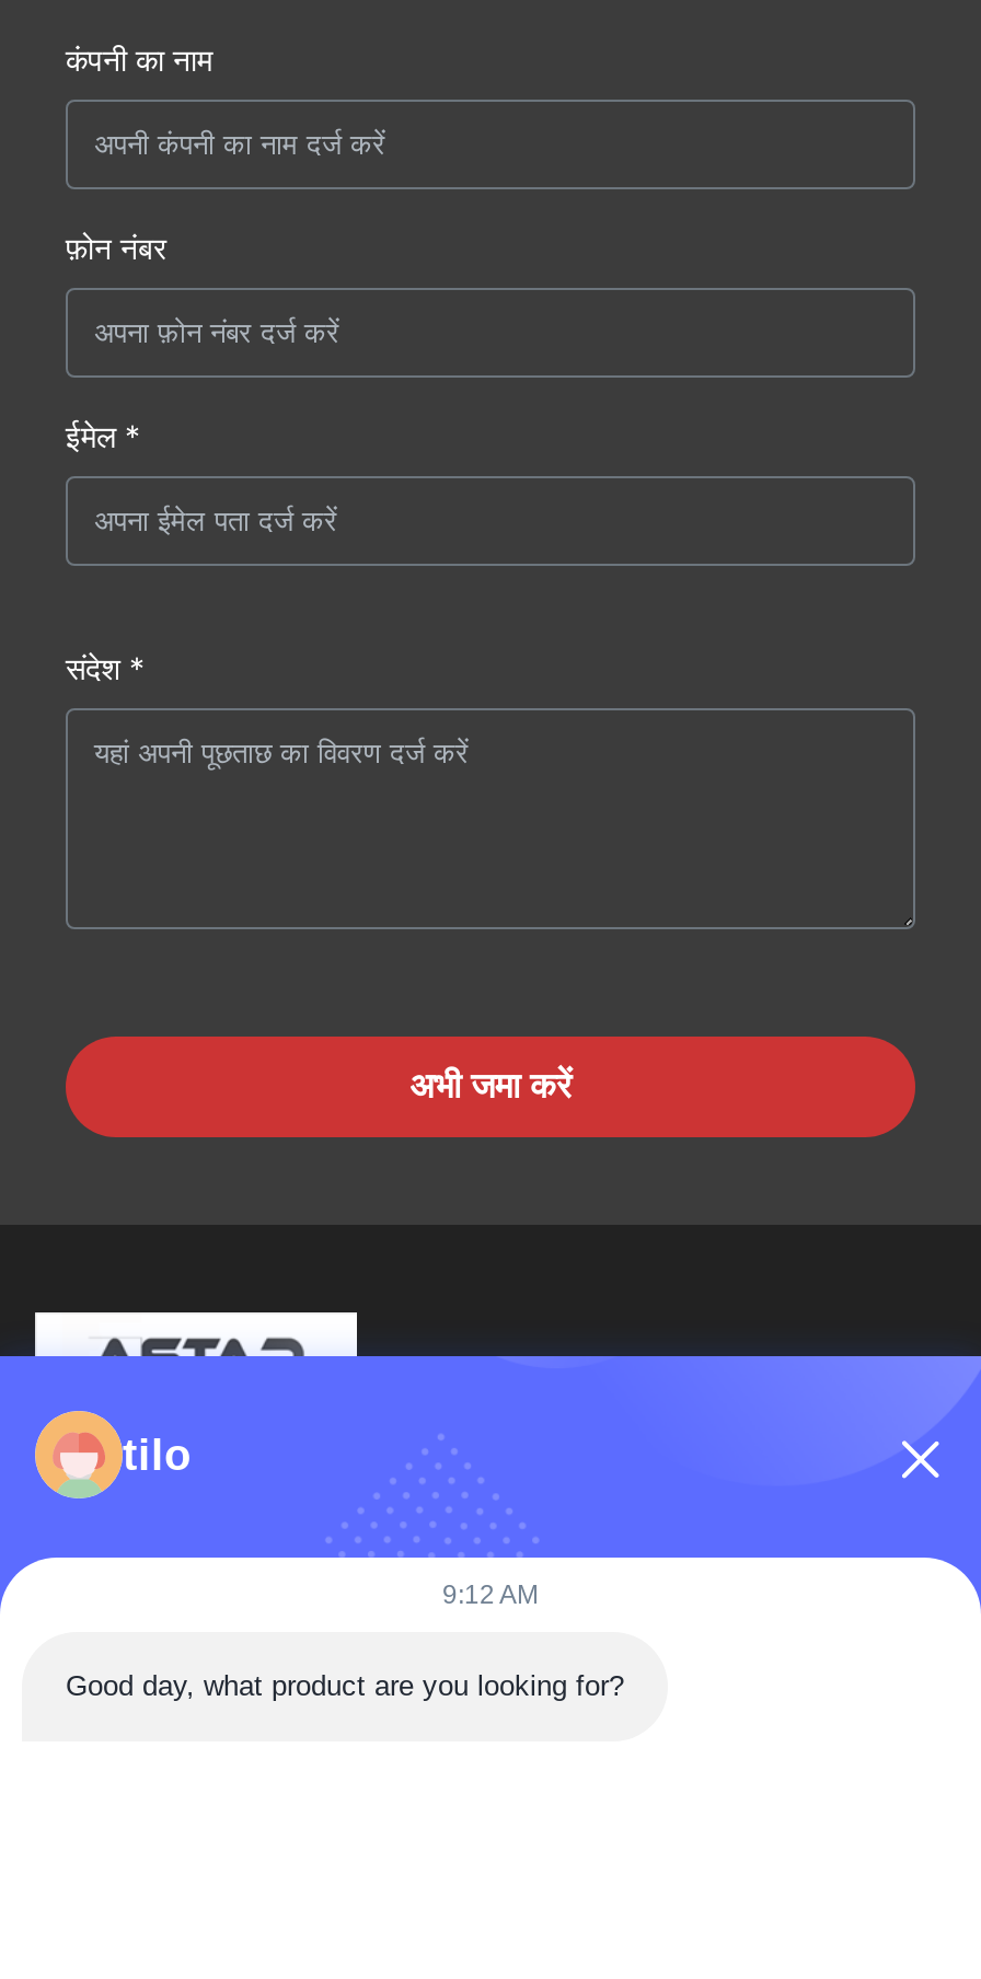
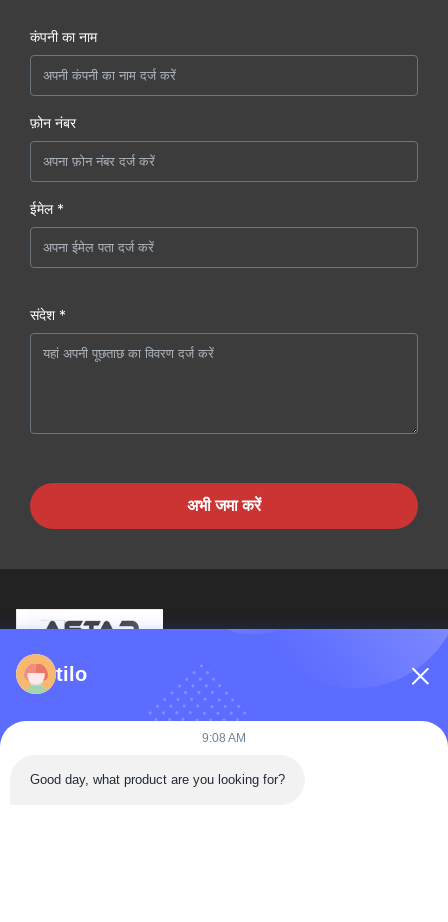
- 9:12 AM
+ 9:08 AM
